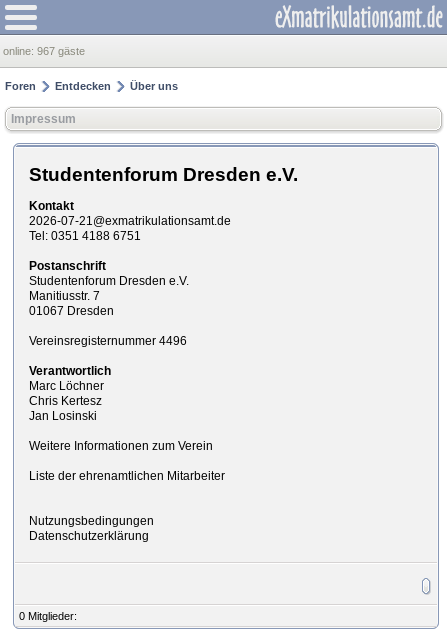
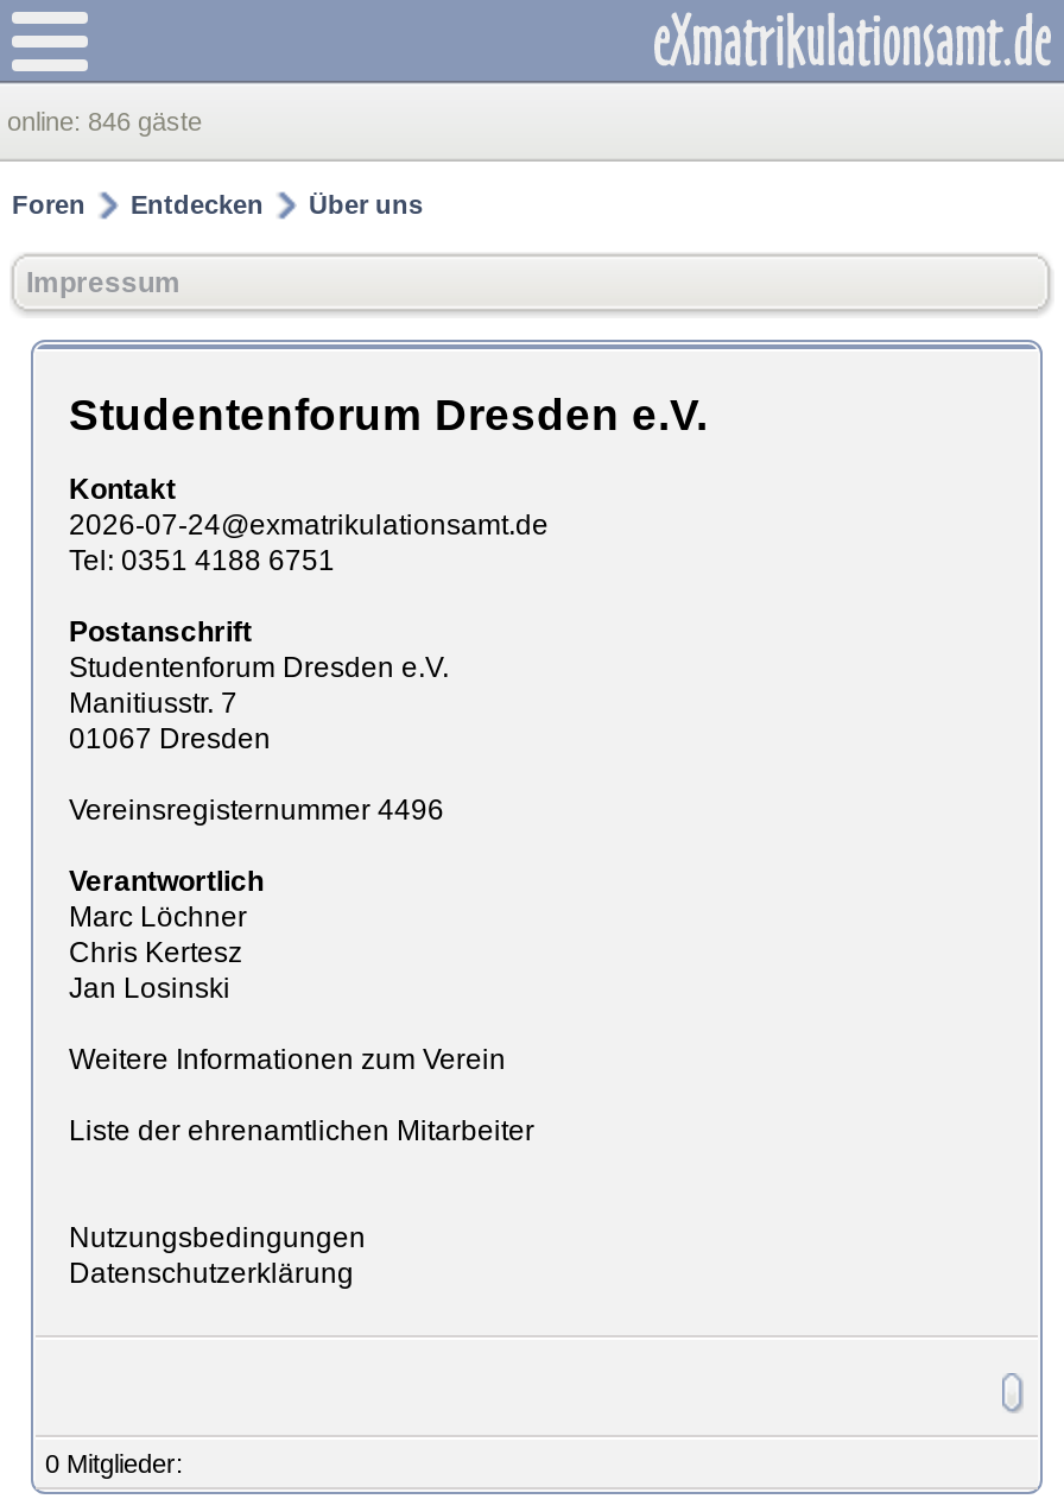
- online: 967 gäste
+ online: 846 gäste

- 2026-07-21@exmatrikulationsamt.de
+ 2026-07-24@exmatrikulationsamt.de
